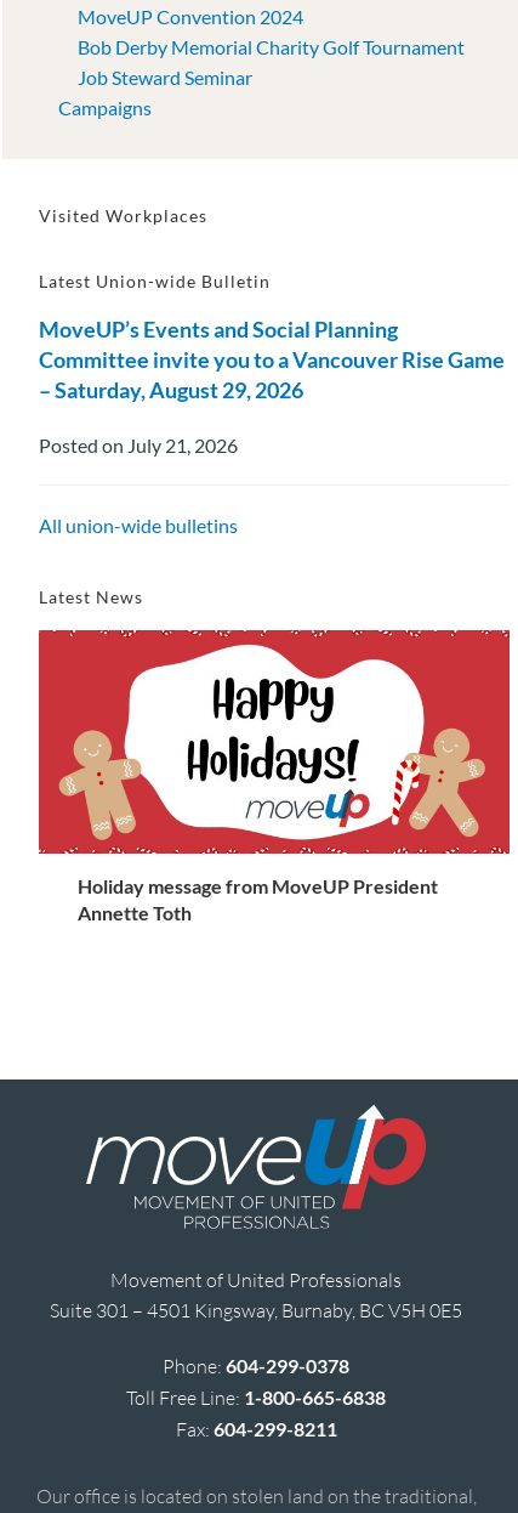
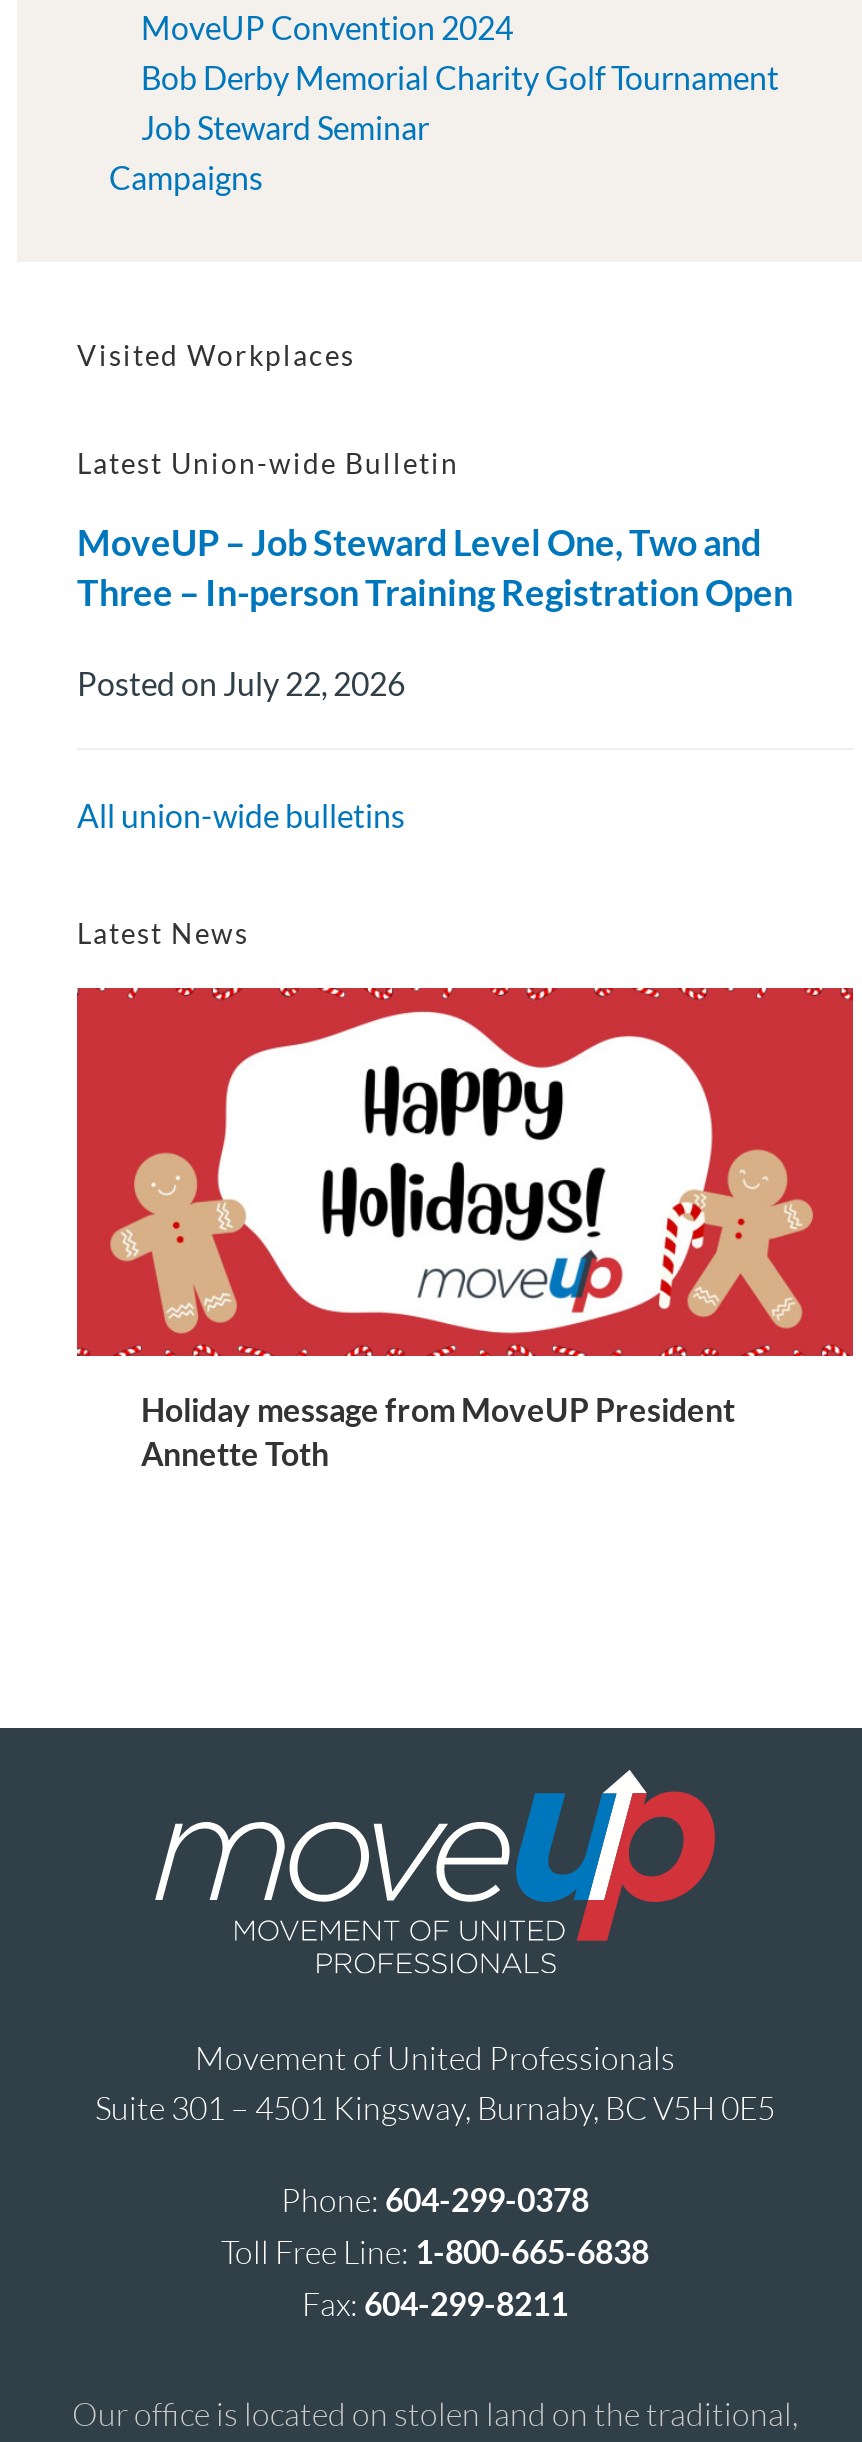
- MoveUP’s Events and Social Planning
- Committee invite you to a Vancouver Rise Game
- – Saturday, August 29, 2026
+ MoveUP – Job Steward Level One, Two and
+ Three – In-person Training Registration Open

- Posted on July 21, 2026
+ Posted on July 22, 2026
